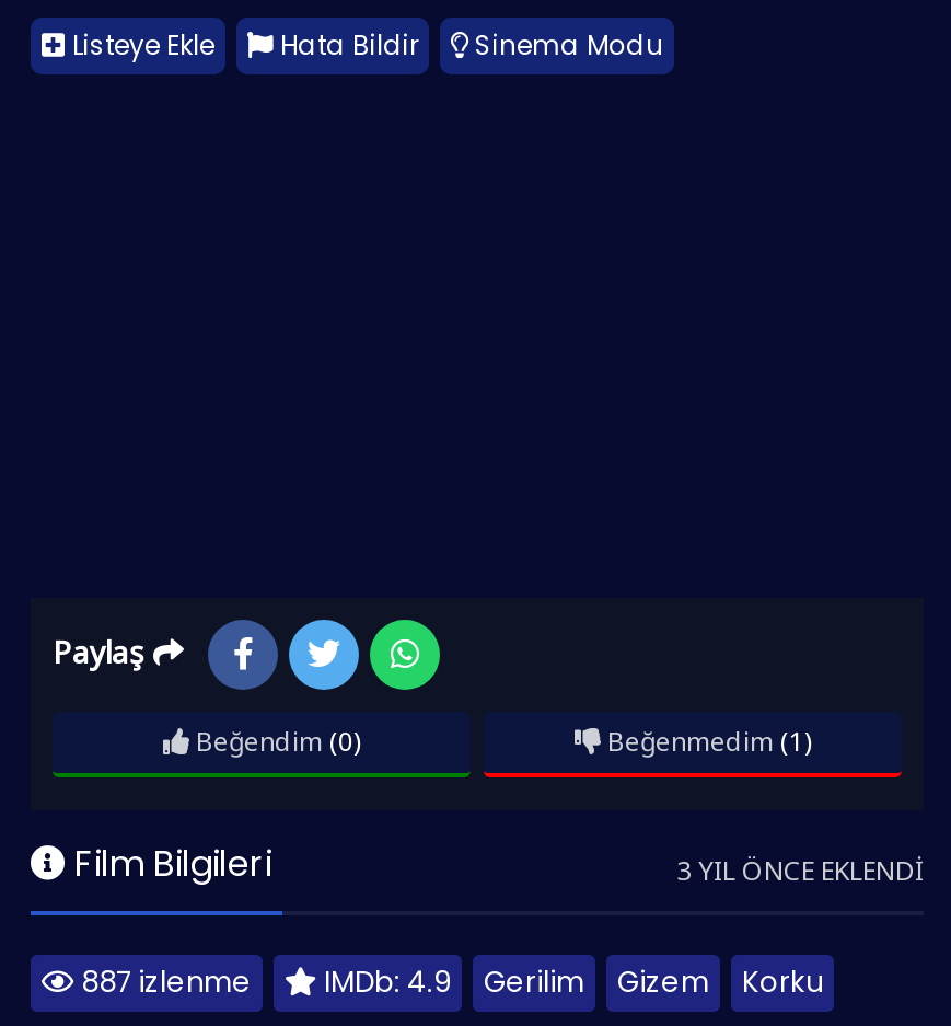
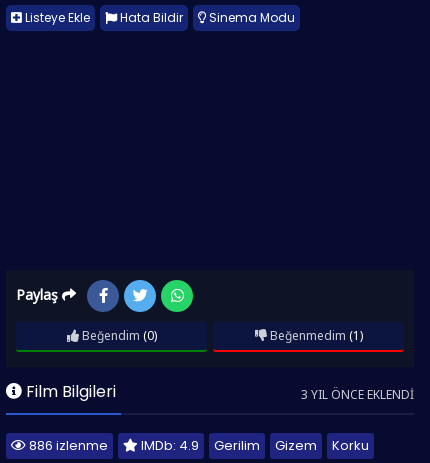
- 887 izlenme IMDb: 4.9 Gerilim Gizem Korku
+ 886 izlenme IMDb: 4.9 Gerilim Gizem Korku
